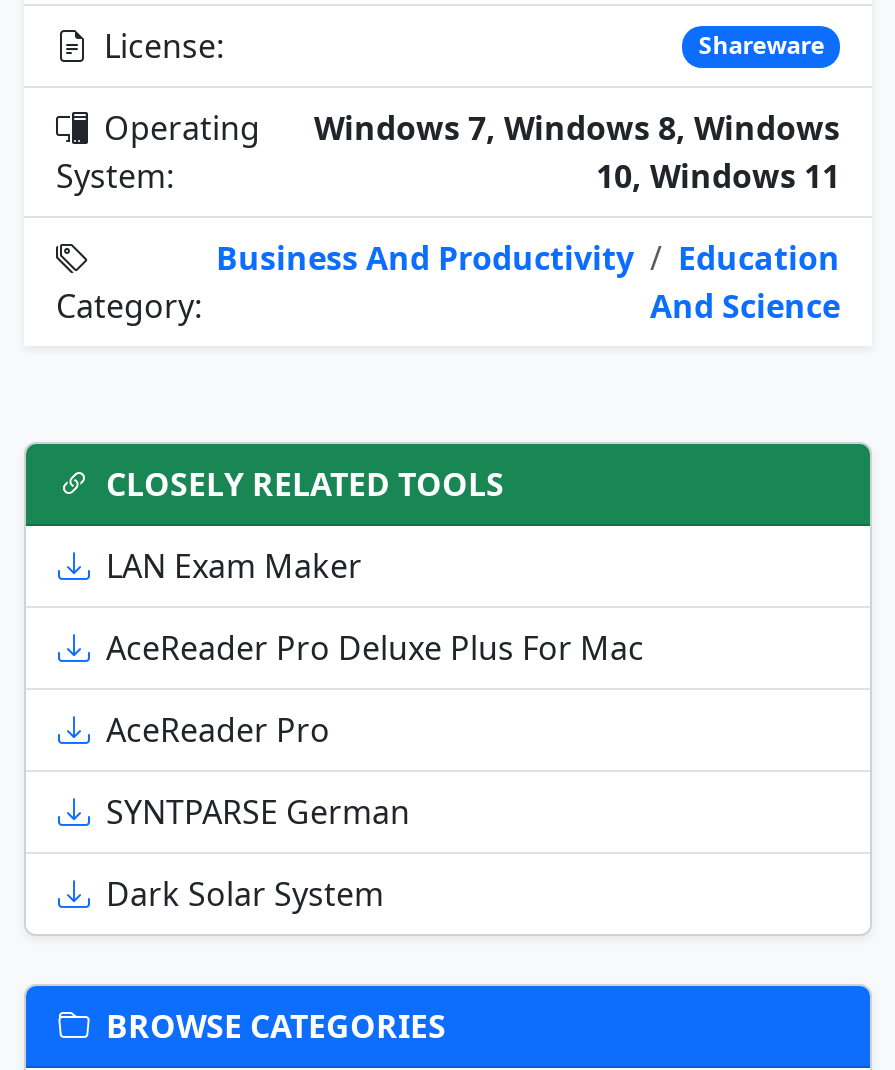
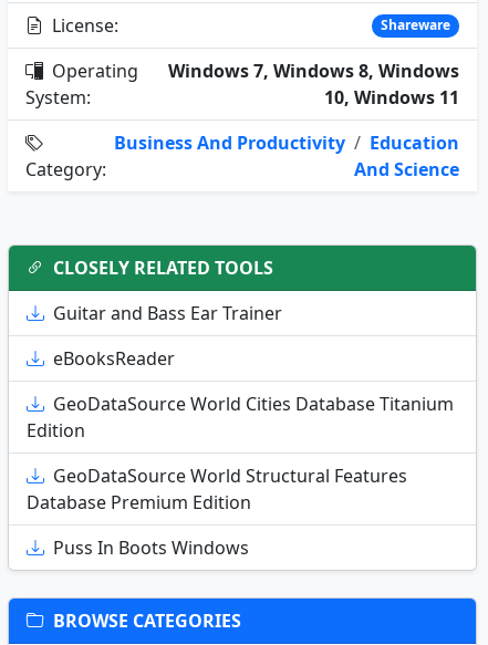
- LAN Exam Maker
+ Guitar and Bass Ear Trainer

- AceReader Pro Deluxe Plus For Mac
+ eBooksReader

- AceReader Pro
+ GeoDataSource World Cities Database Titanium
+ Edition

- SYNTPARSE German
+ GeoDataSource World Structural Features
+ Database Premium Edition

- Dark Solar System
+ Puss In Boots Windows
